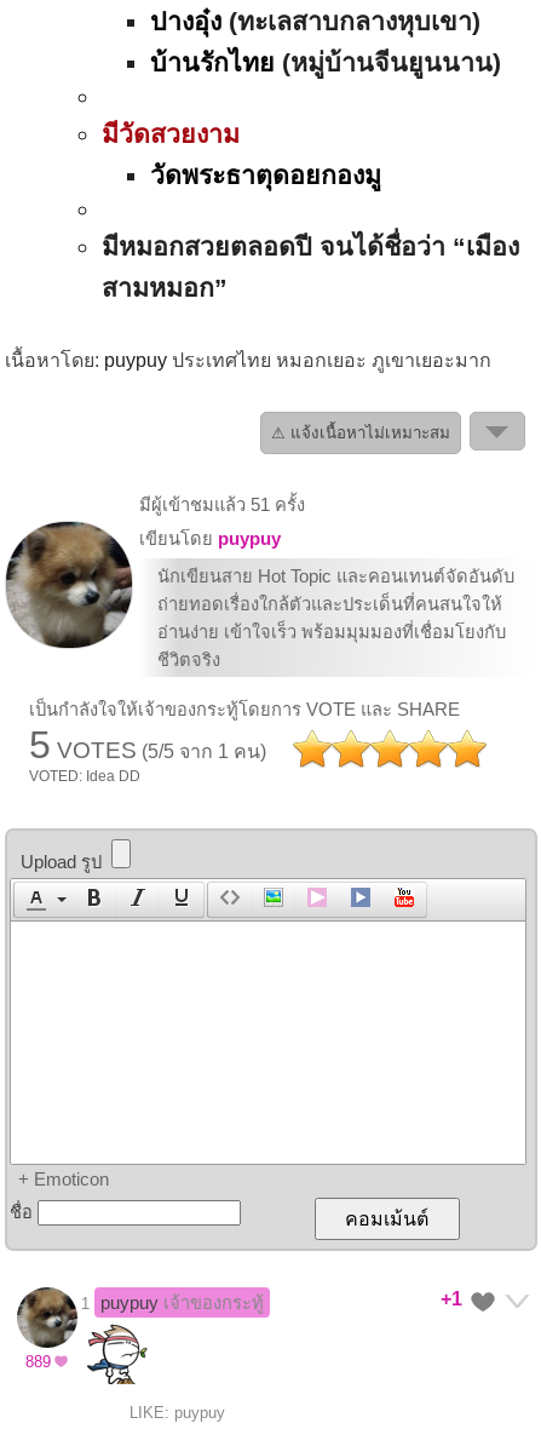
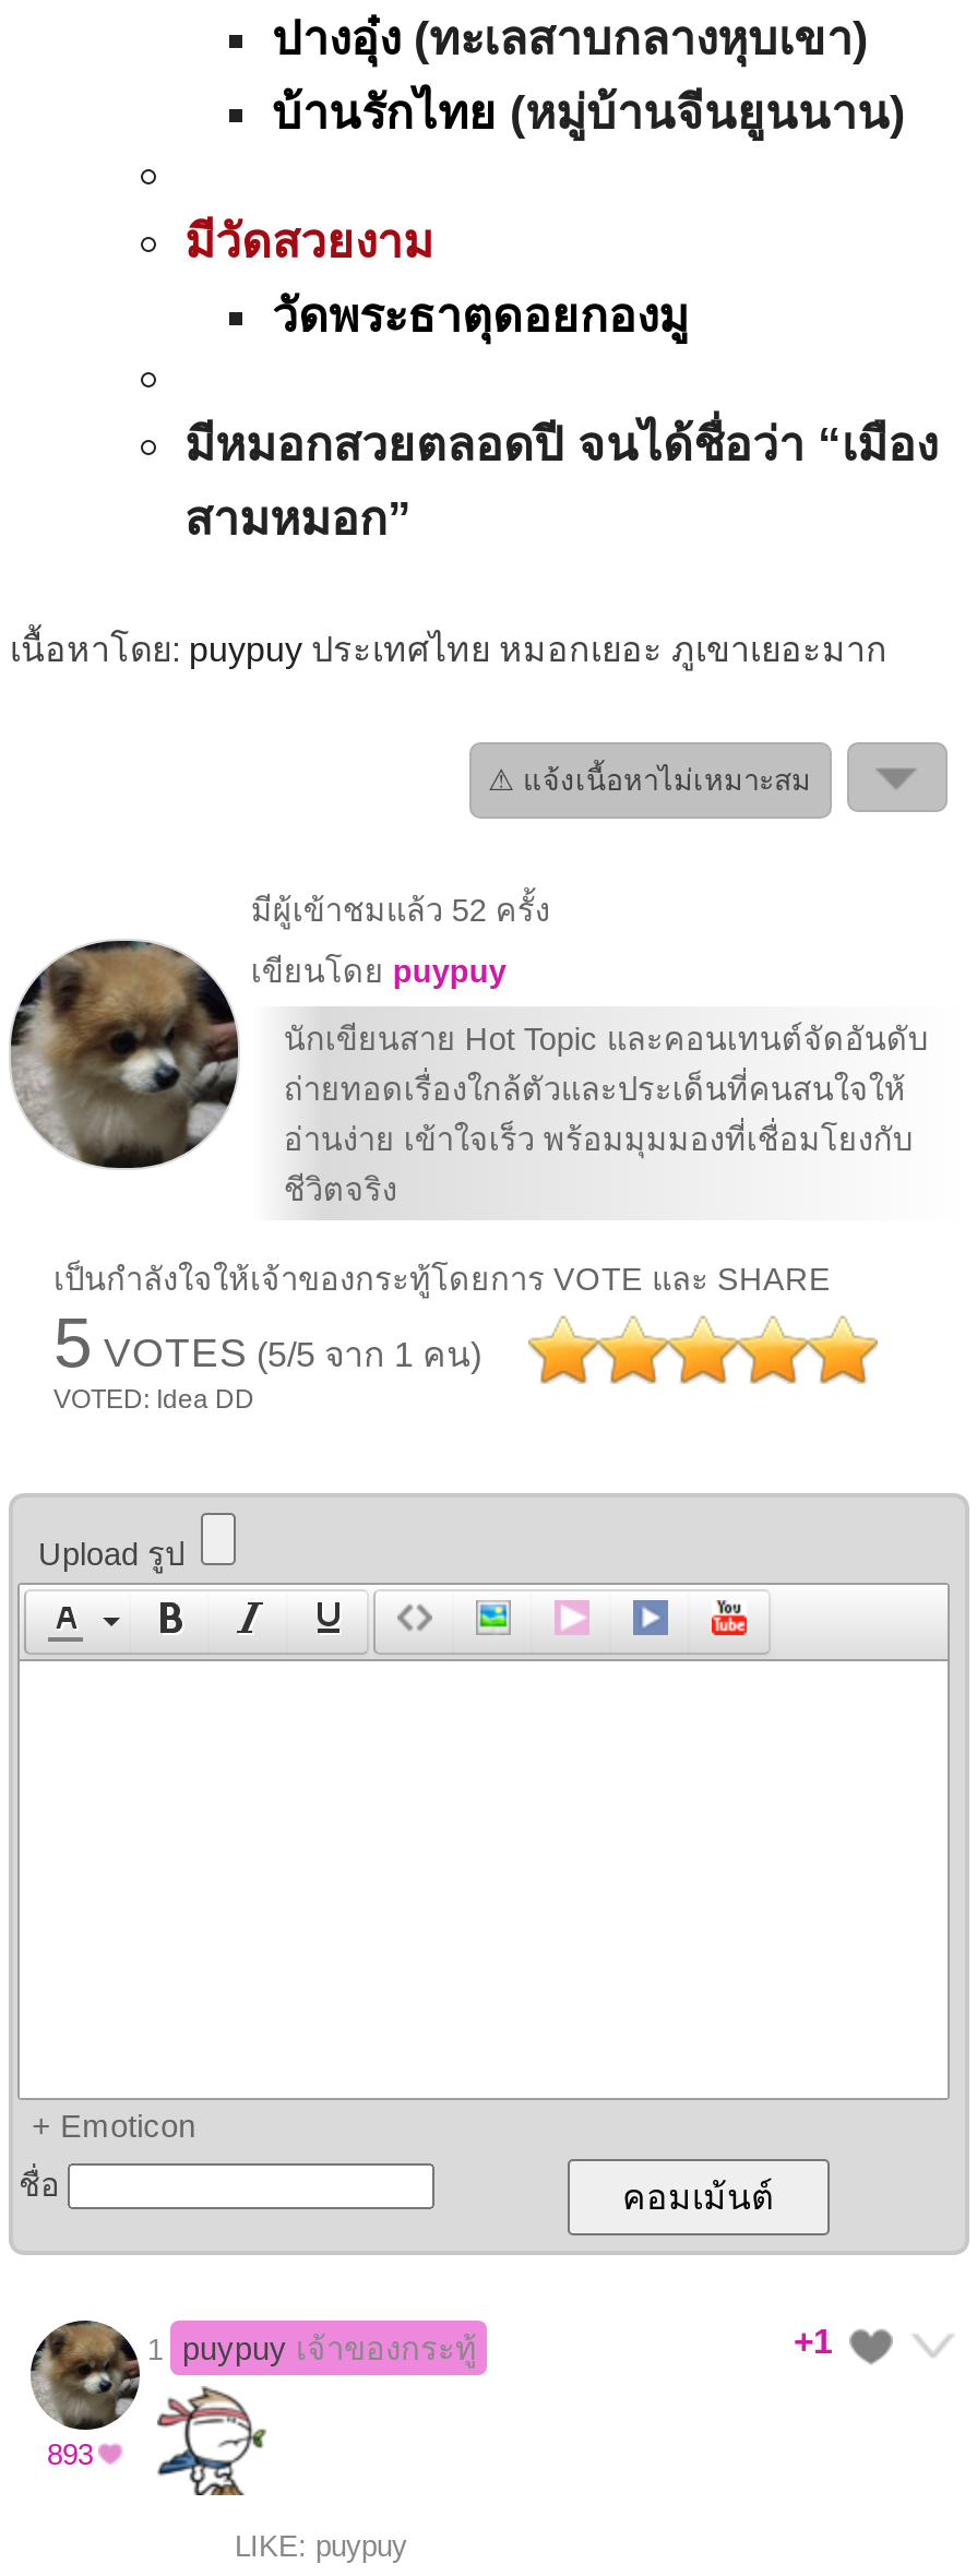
- มีผู้เข้าชมแล้ว 51 ครั้ง
+ มีผู้เข้าชมแล้ว 52 ครั้ง

- 889
+ 893
